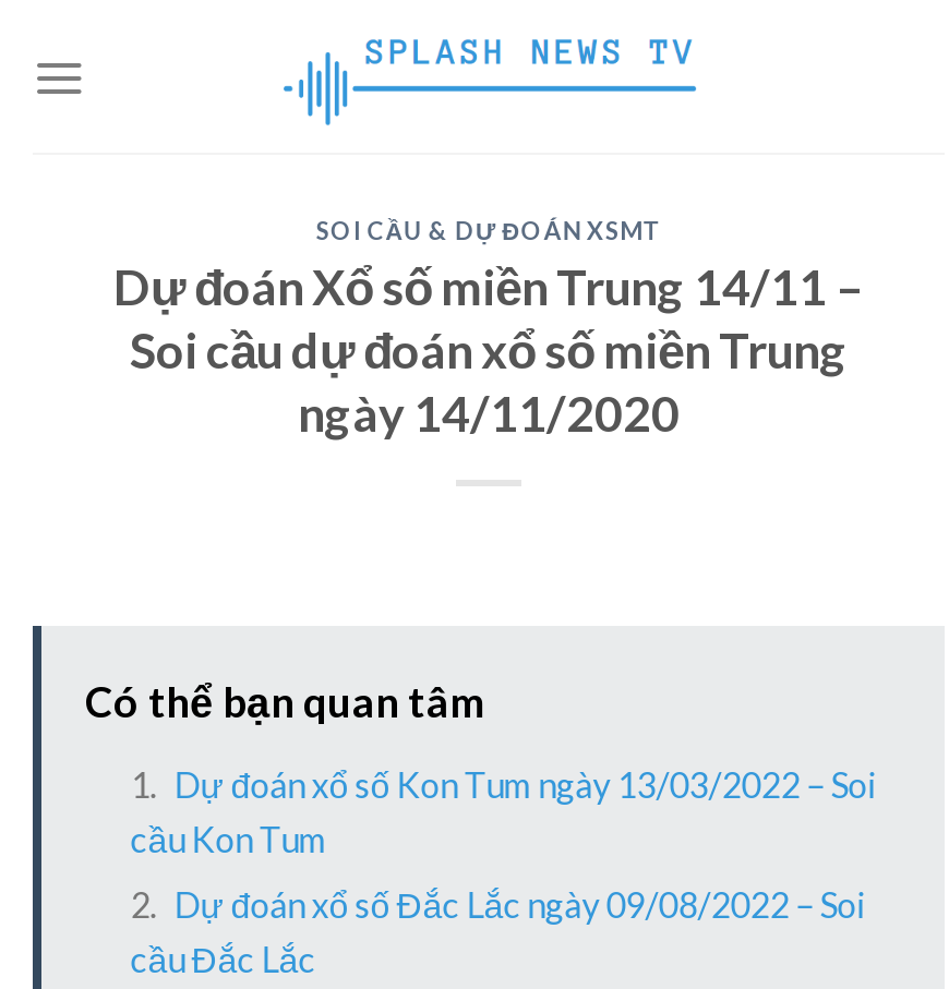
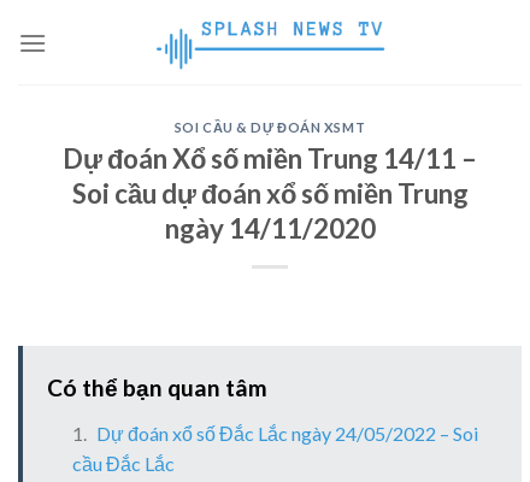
- Dự đoán xổ số Kon Tum ngày 13/03/2022 – Soi
- cầu Kon Tum
- Dự đoán xổ số Đắc Lắc ngày 09/08/2022 – Soi
+ Dự đoán xổ số Đắc Lắc ngày 24/05/2022 – Soi
